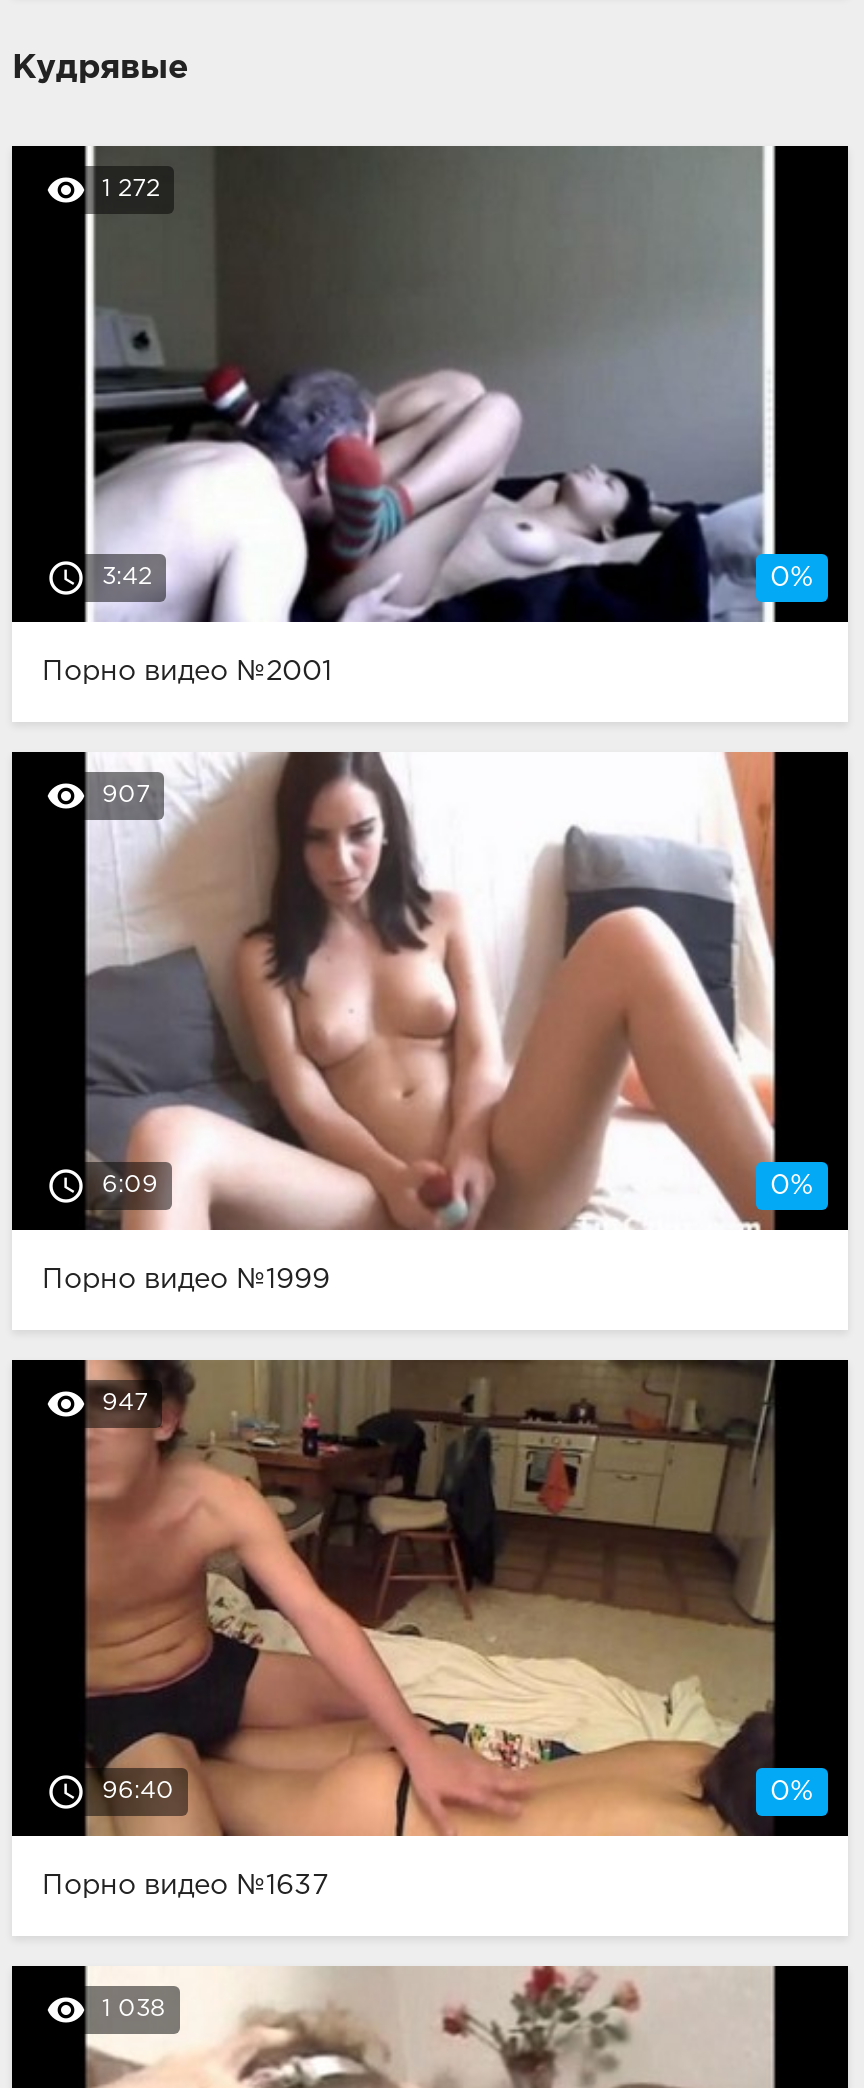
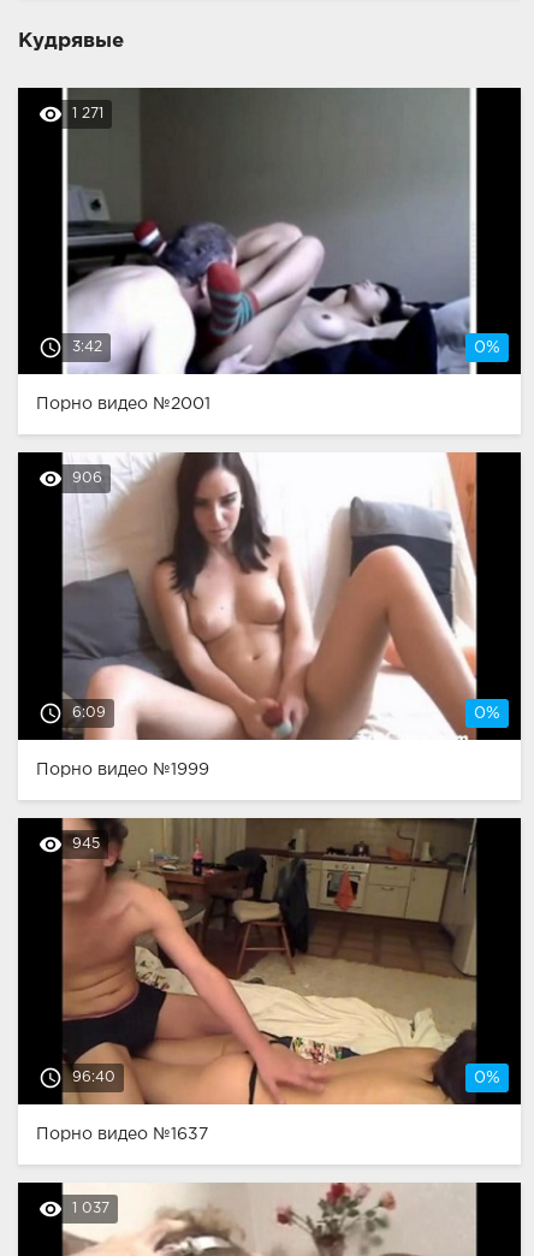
- 1 272
+ 1 271

- 907
+ 906

- 947
+ 945

- 1 038
+ 1 037
